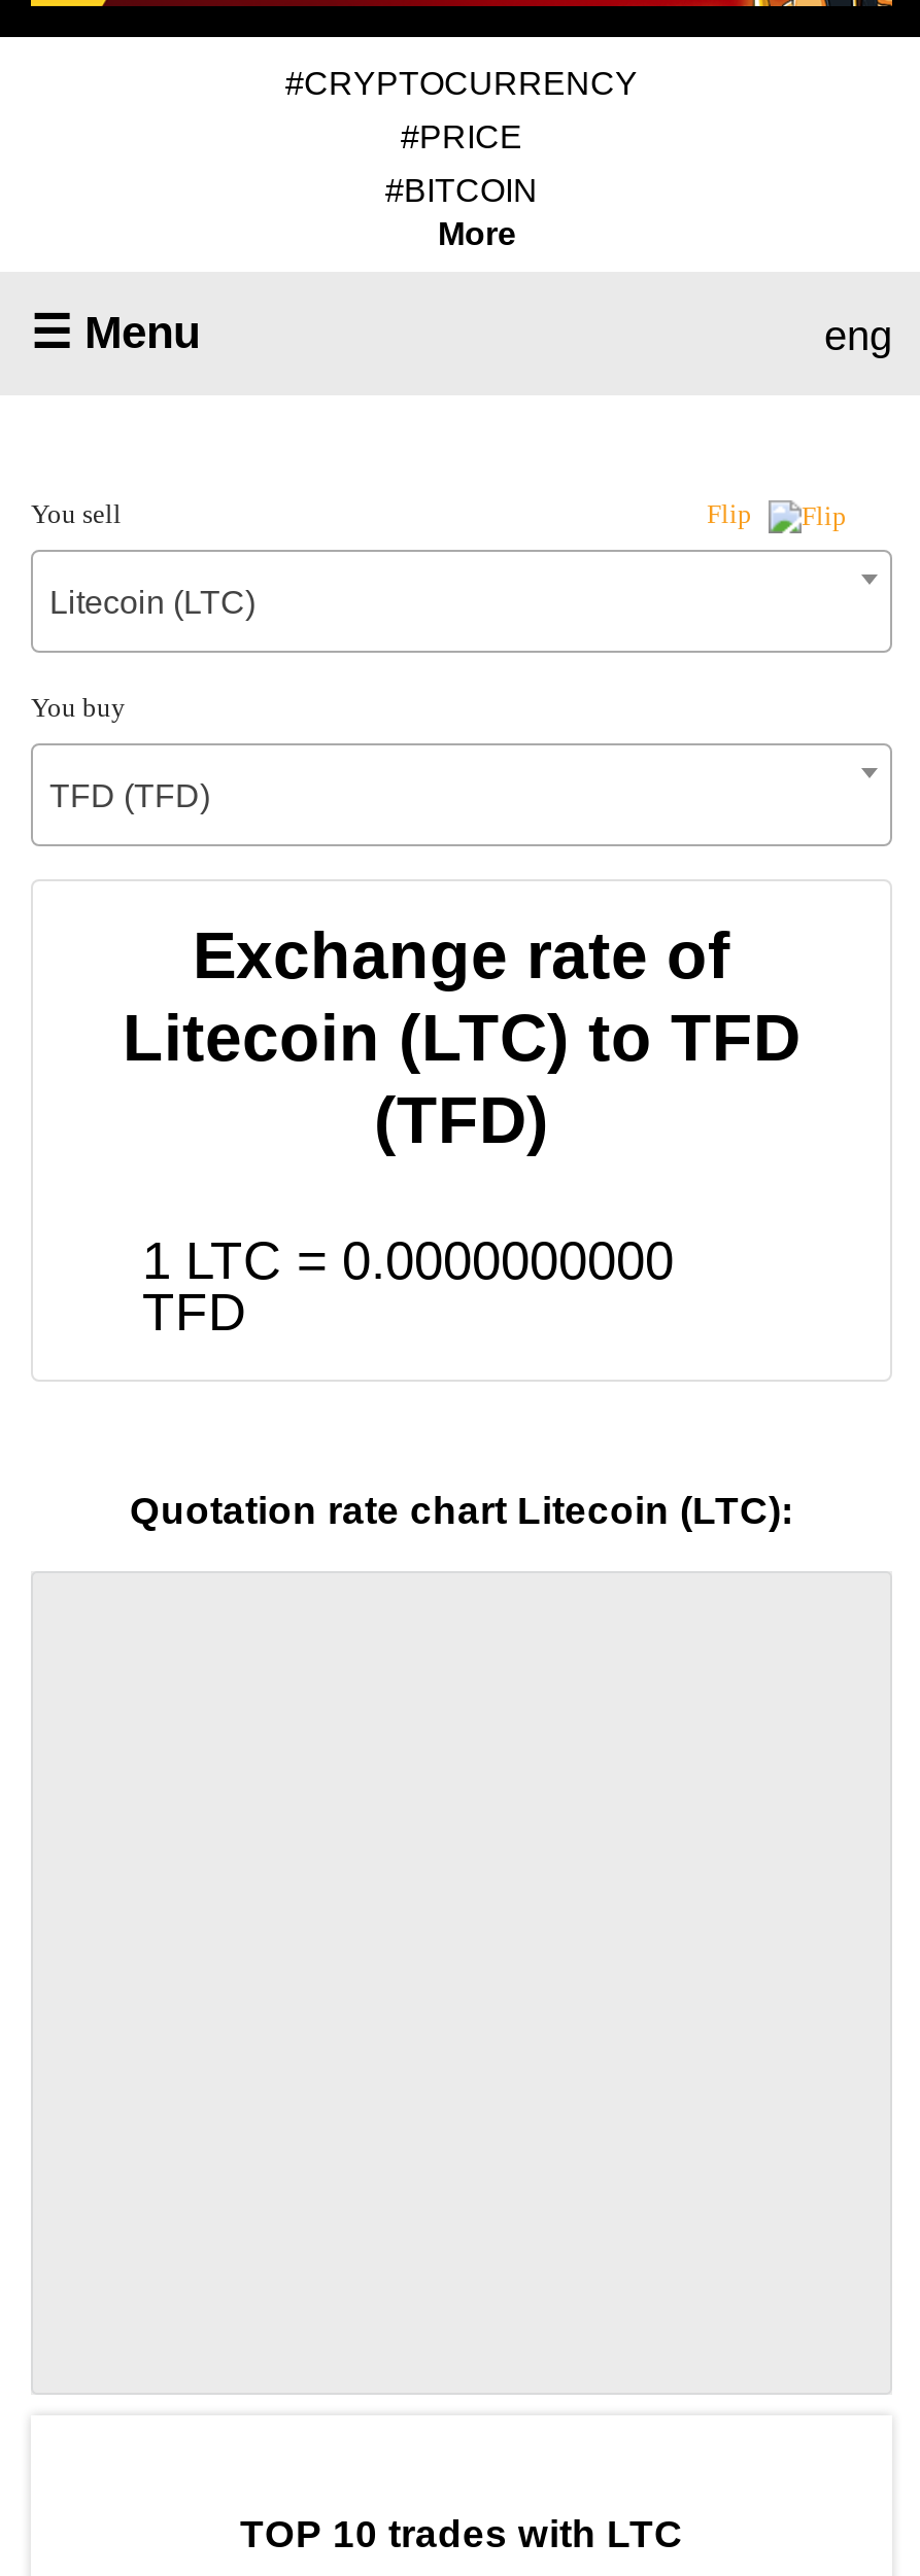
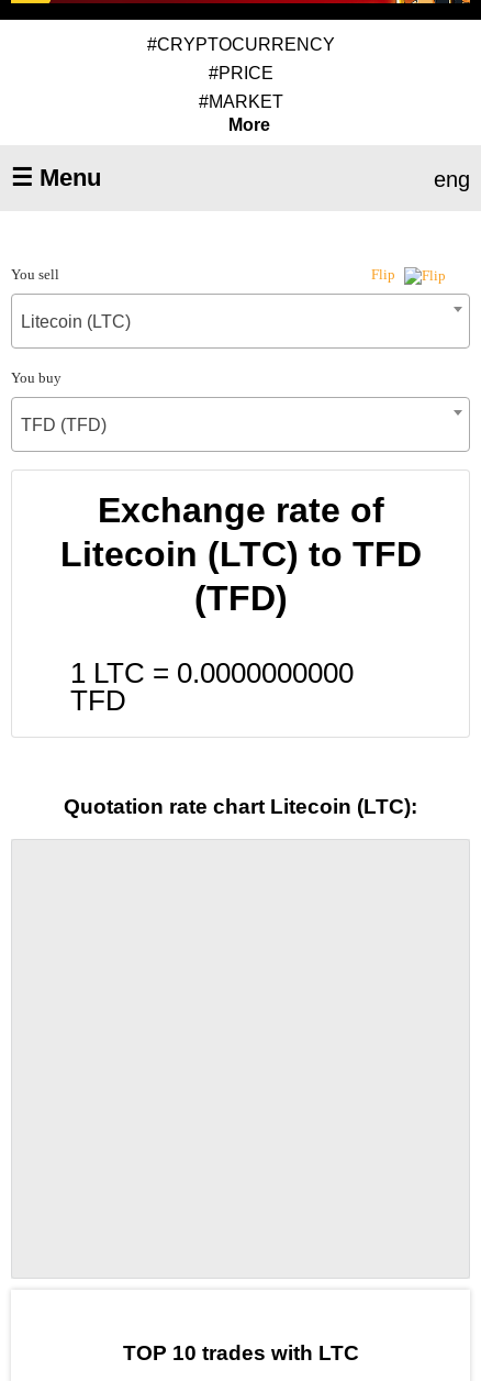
- #BITCOIN
+ #MARKET
